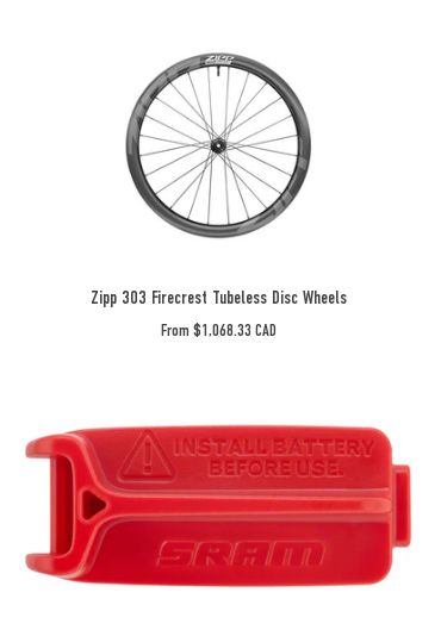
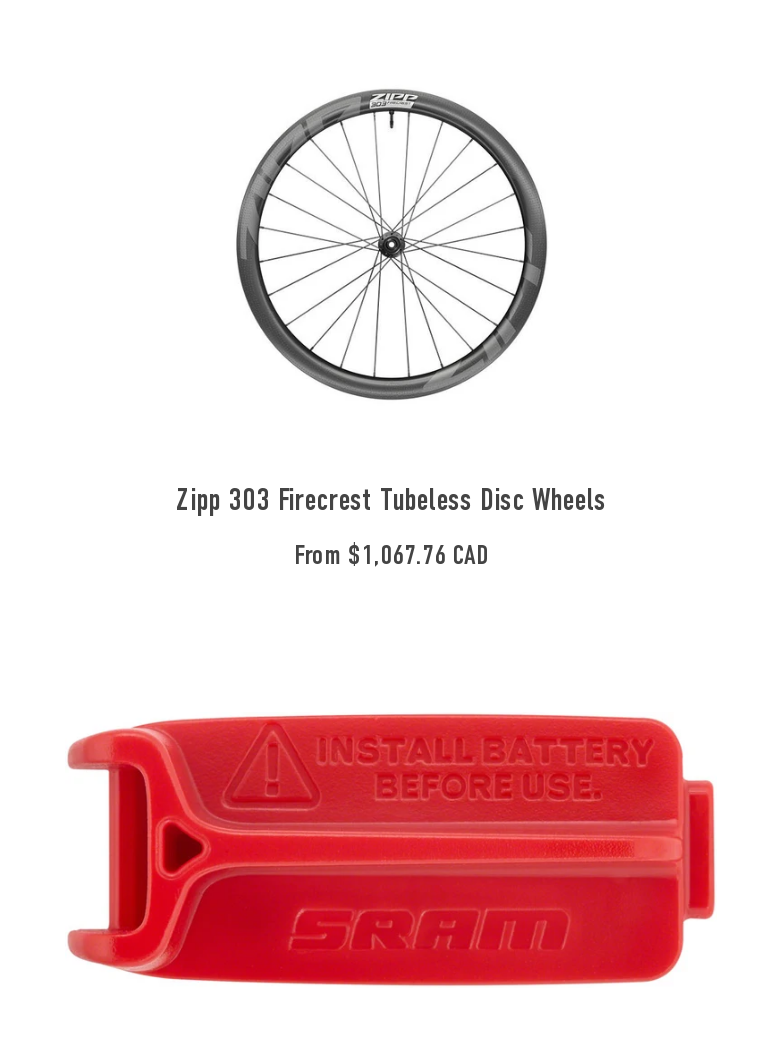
- From $1,068.33 CAD
+ From $1,067.76 CAD
